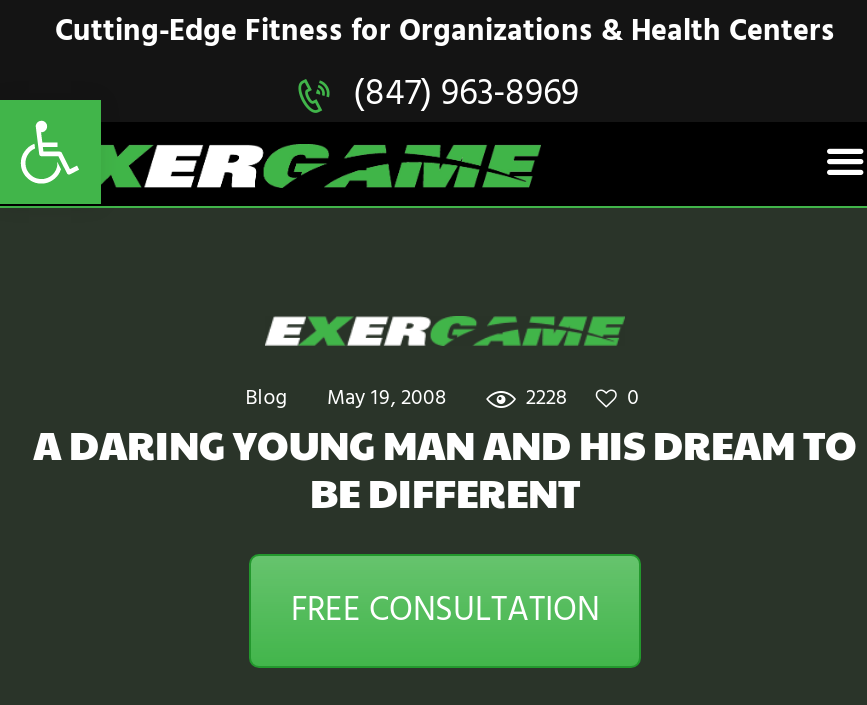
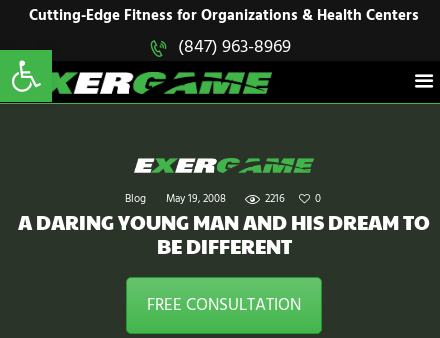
- 2228 0
+ 2216 0
